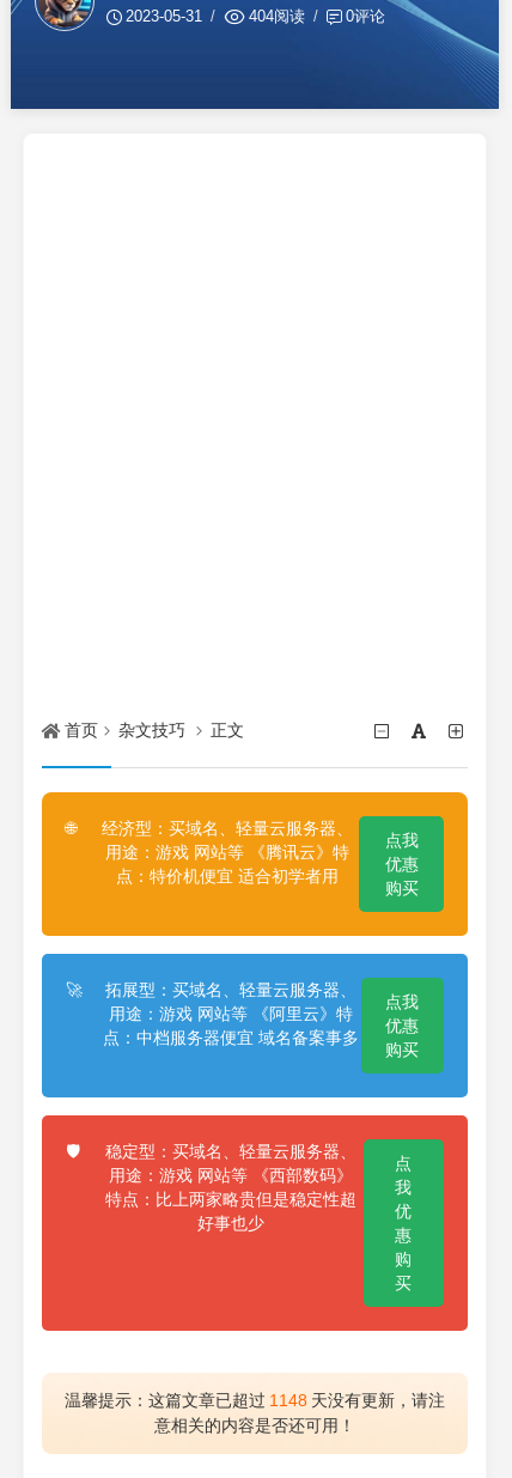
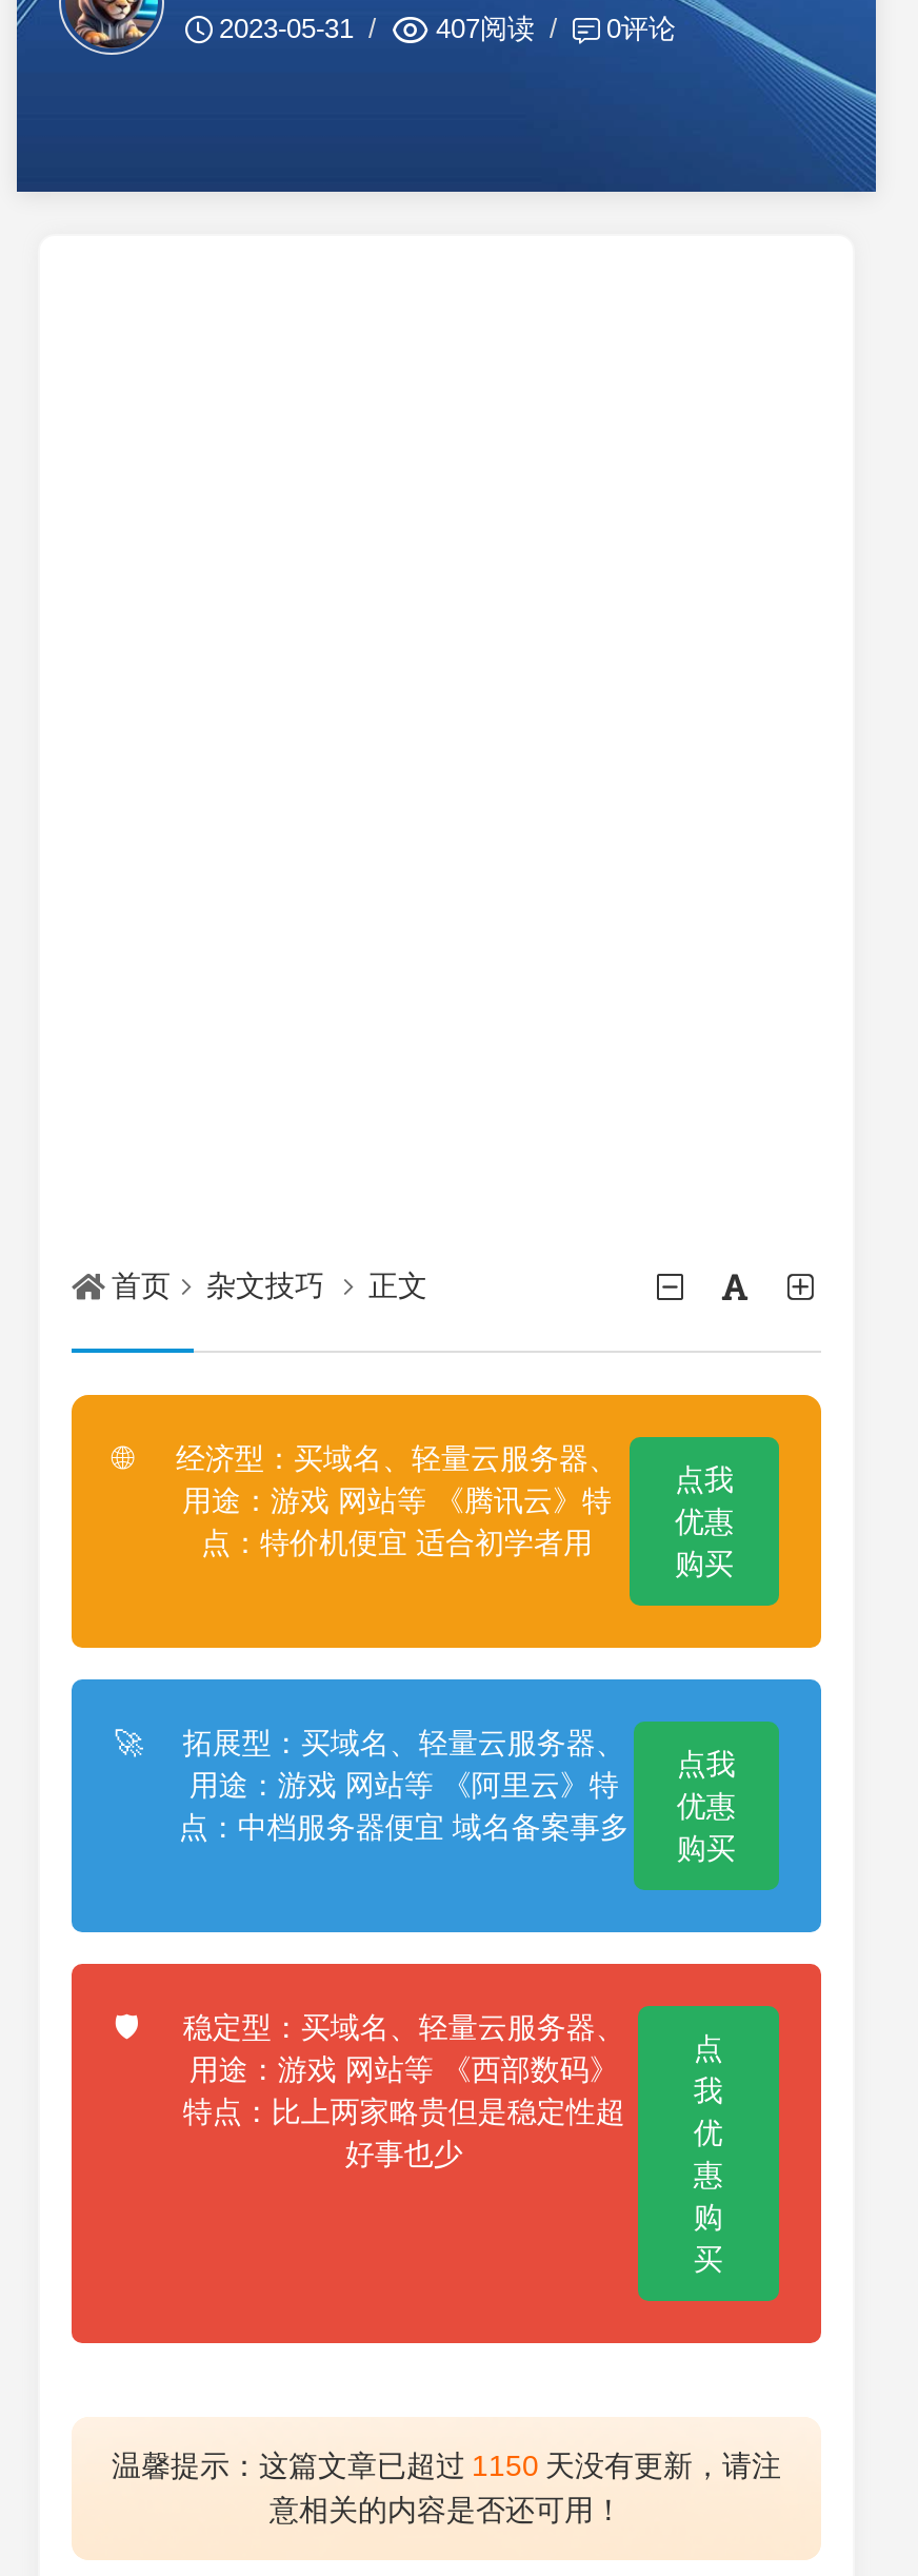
- 404阅读
+ 407阅读

- 温馨提示：这篇文章已超过 1148 天没有更新，请注
+ 温馨提示：这篇文章已超过 1150 天没有更新，请注
